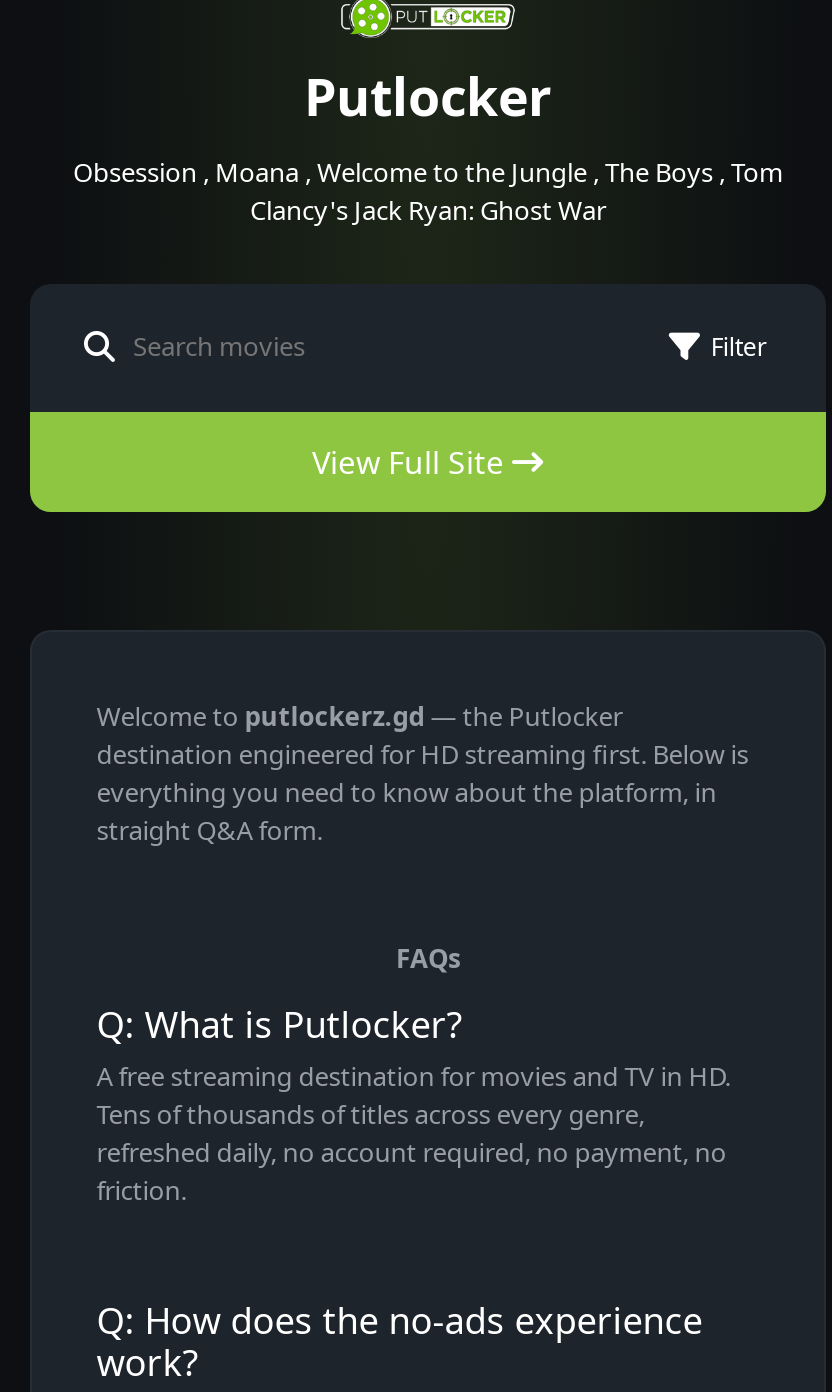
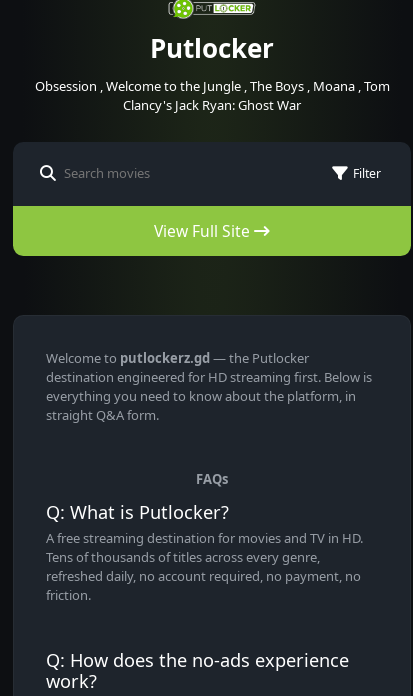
- Obsession, Moana, Welcome to the Jungle, The Boys, Tom
+ Obsession, Welcome to the Jungle, The Boys, Moana, Tom
